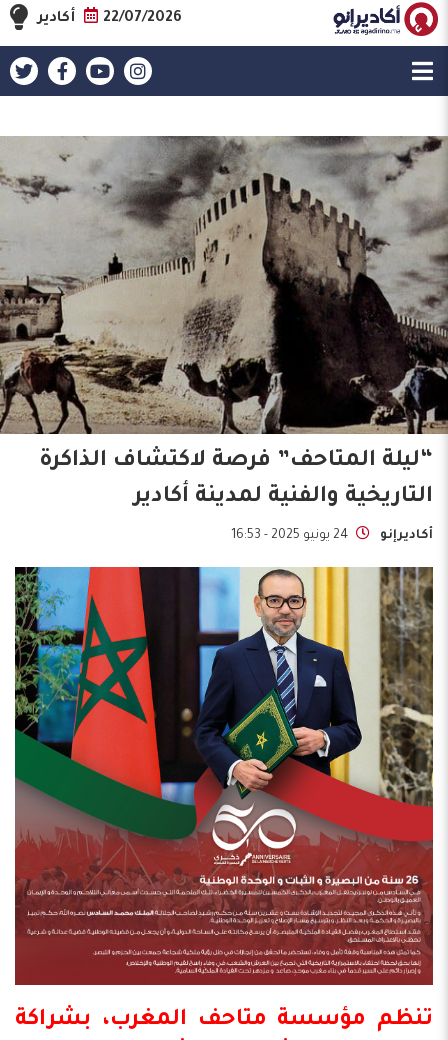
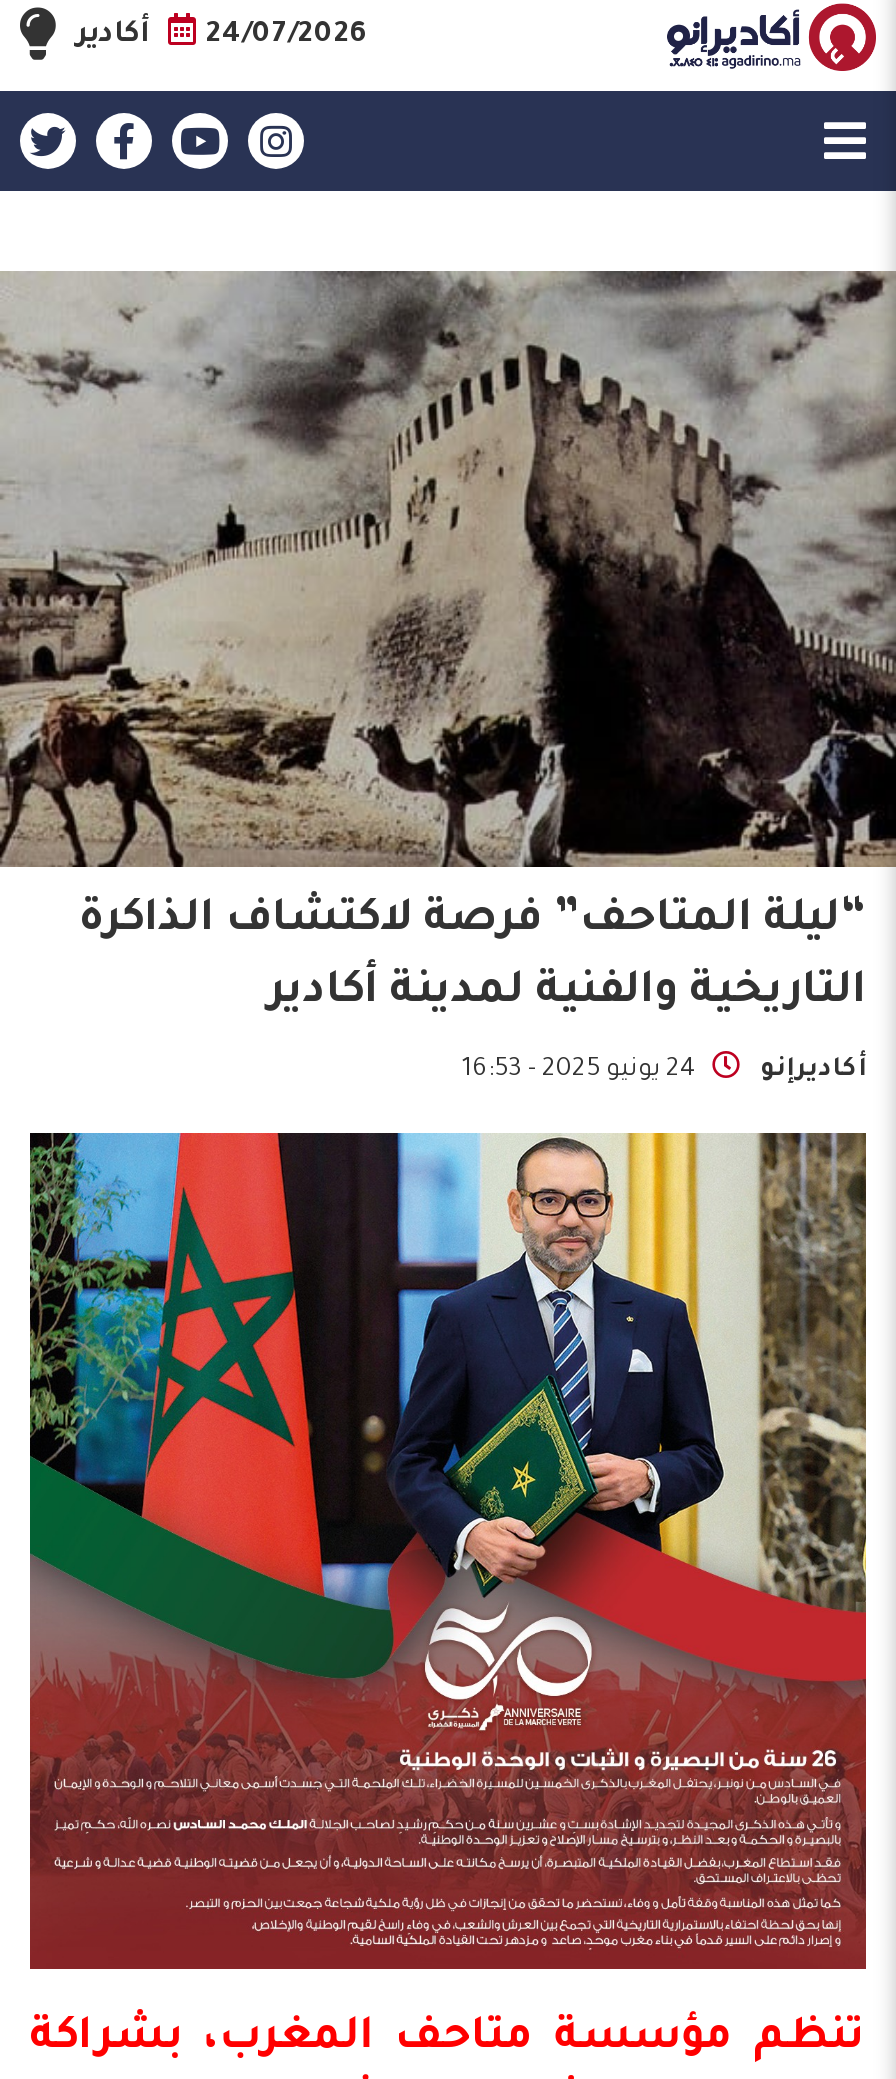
- 22/07/2026
+ 24/07/2026
